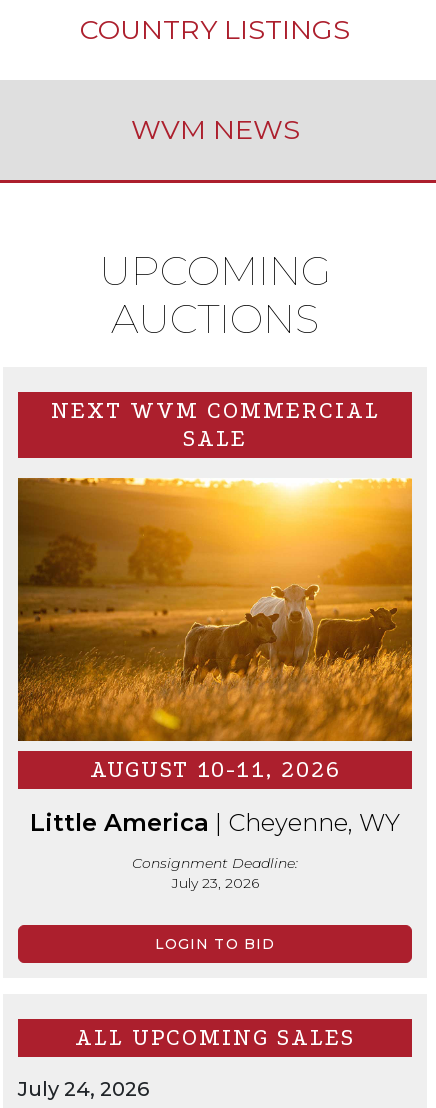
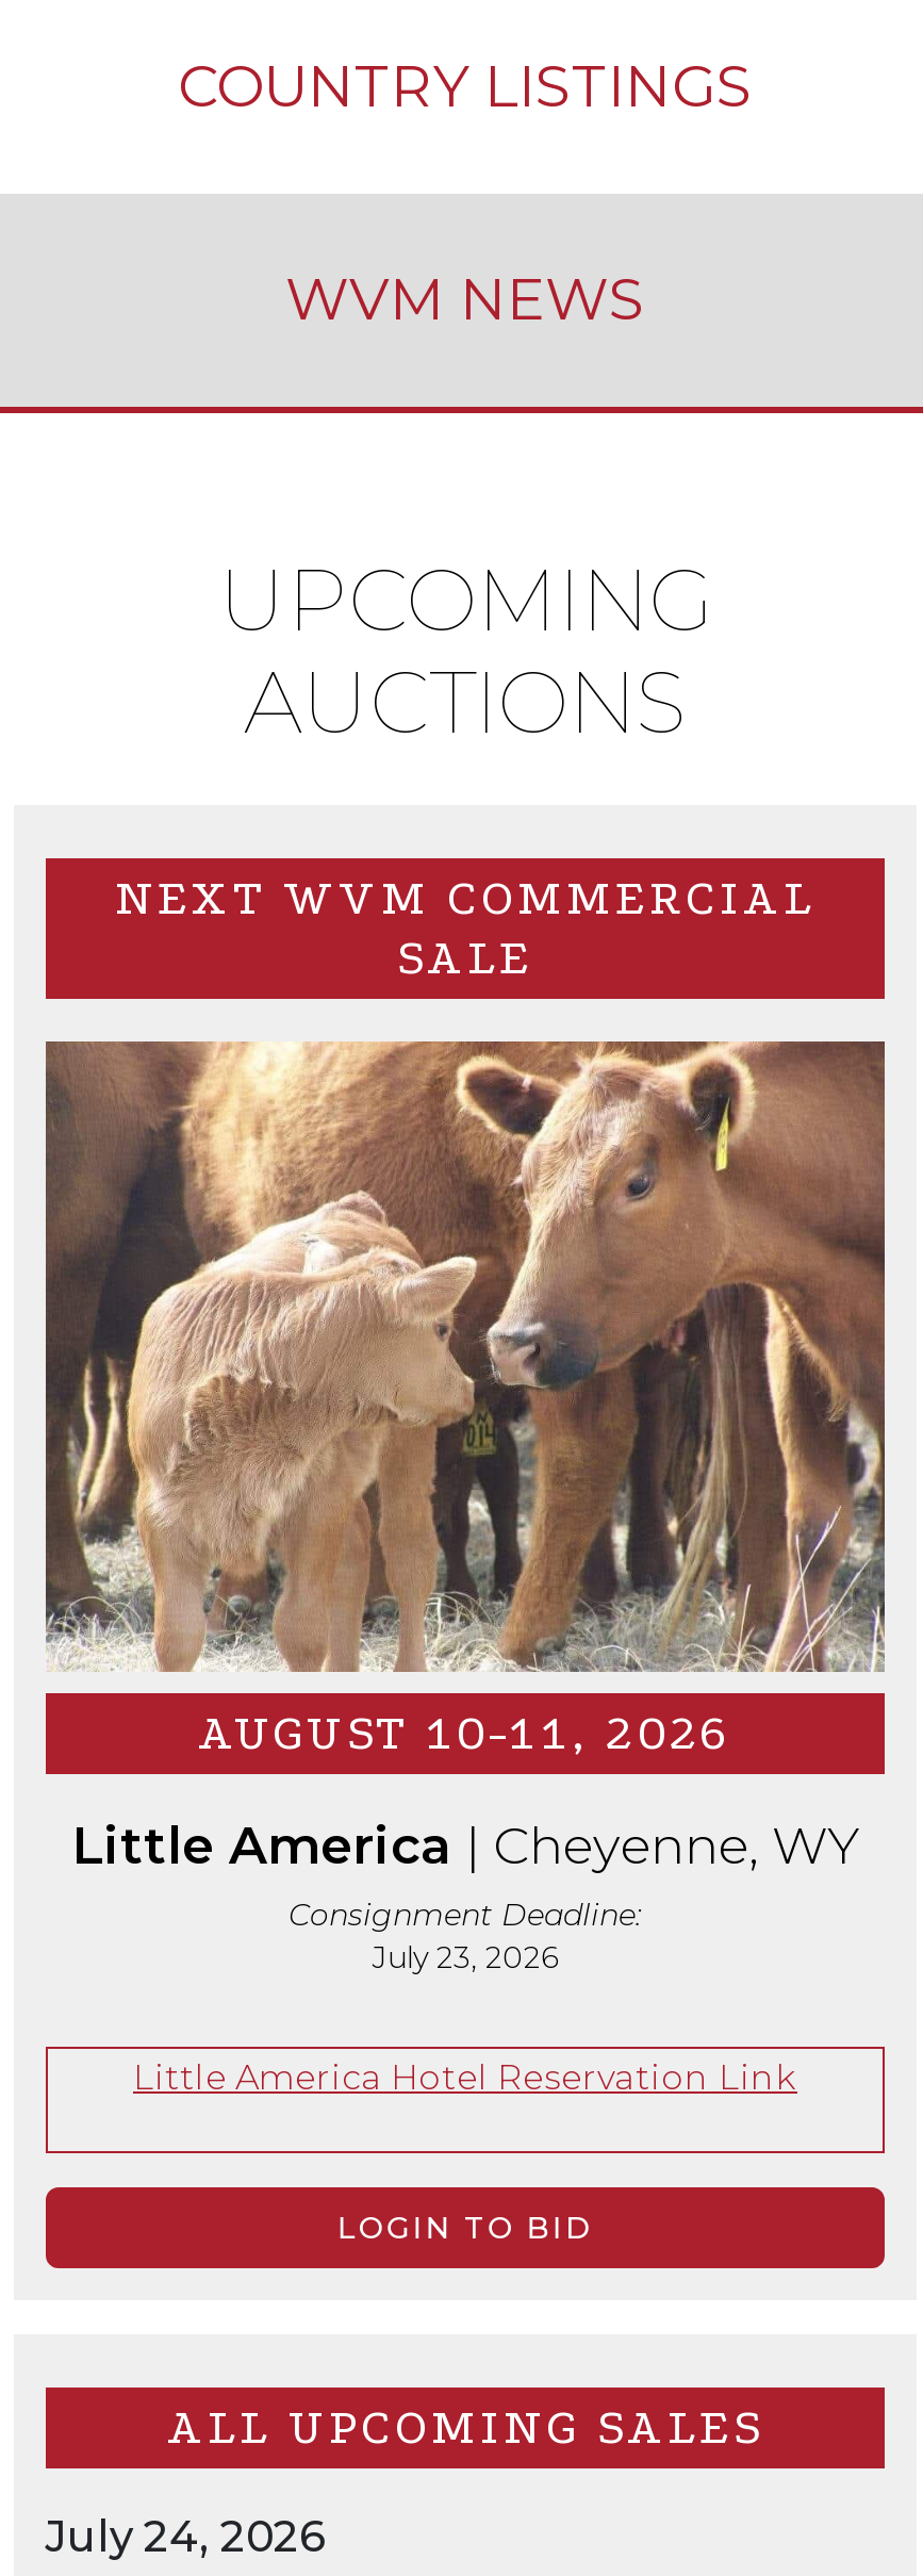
- [image]
+ [image]

+ Little America Hotel Reservation Link
